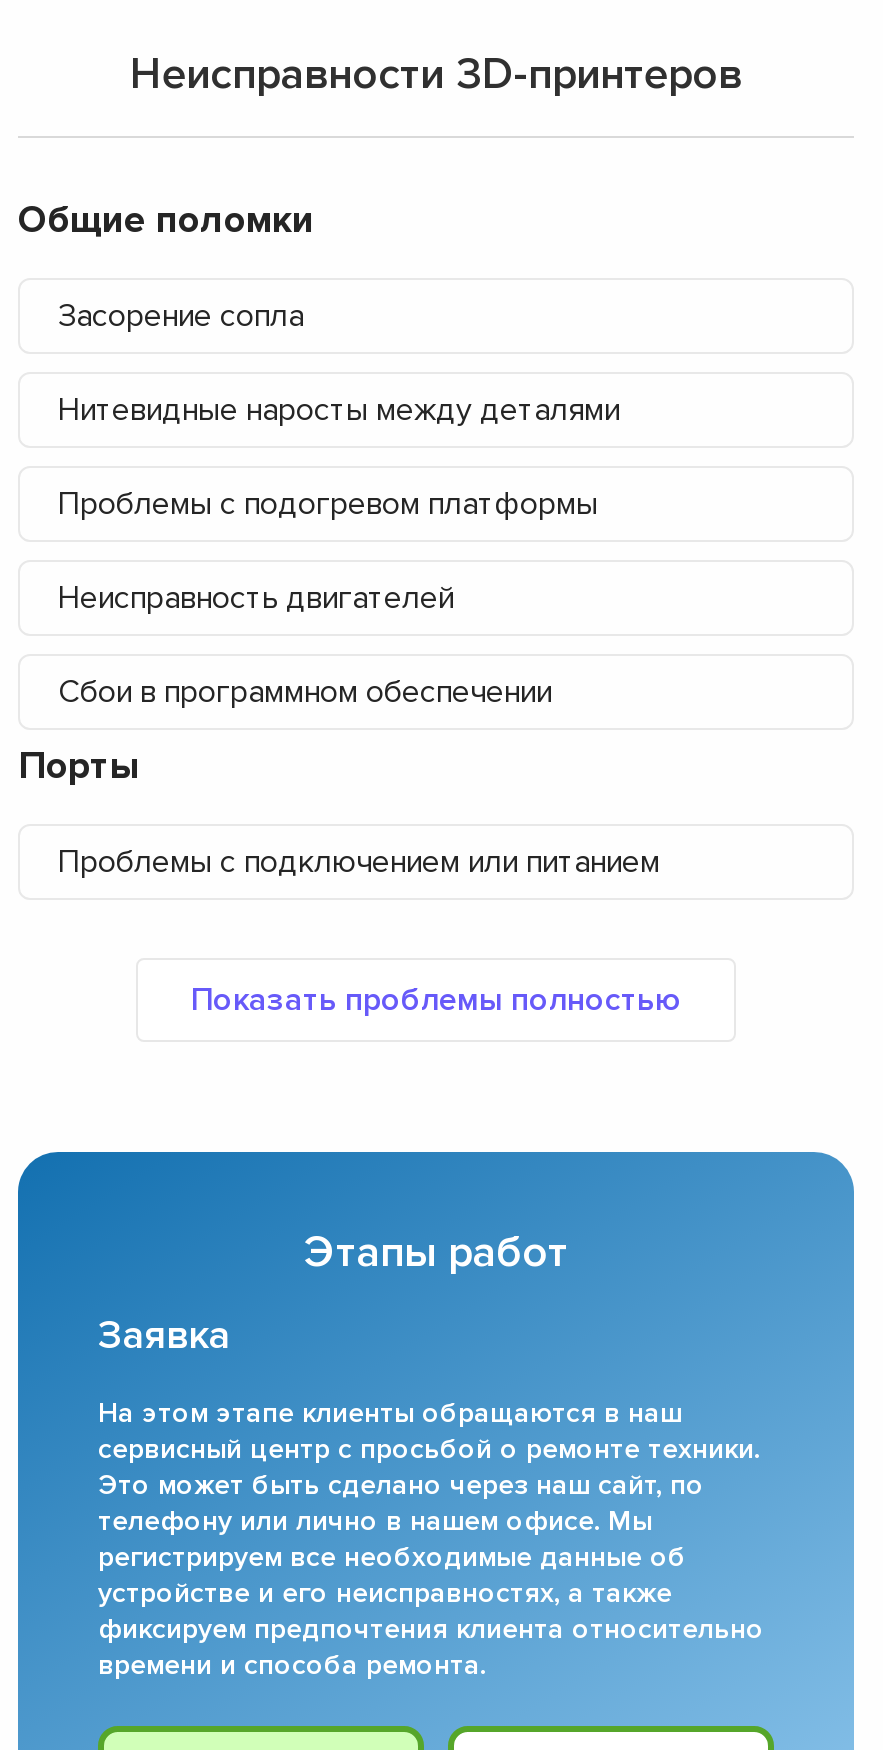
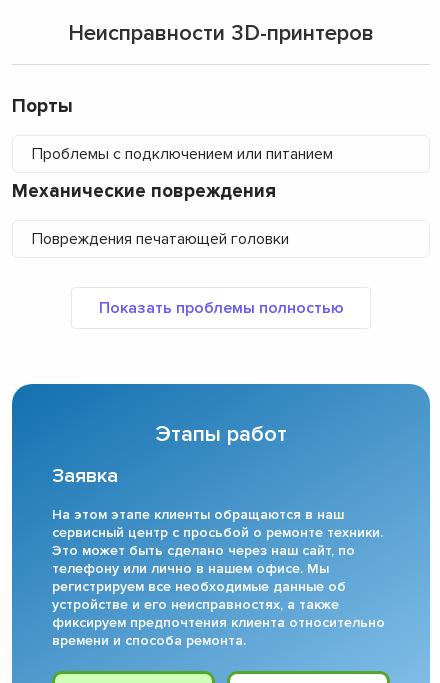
- Общие поломки
- Засорение сопла
- Нитевидные наросты между деталями
- Проблемы с подогревом платформы
- Неисправность двигателей
- Сбои в программном обеспечении

moved up: Порты | Проблемы с подключением или питанием

+ Механические повреждения
+ Повреждения печатающей головки
